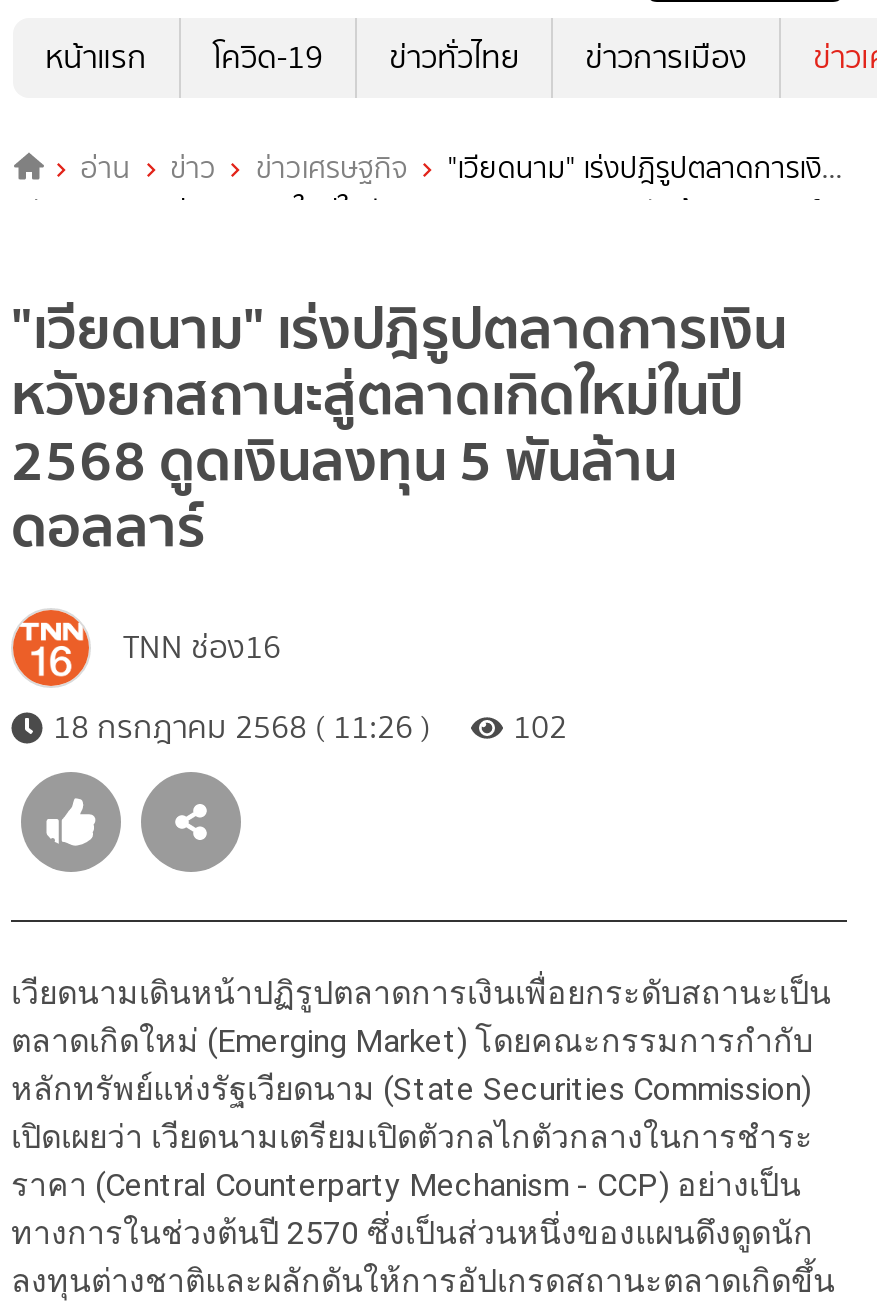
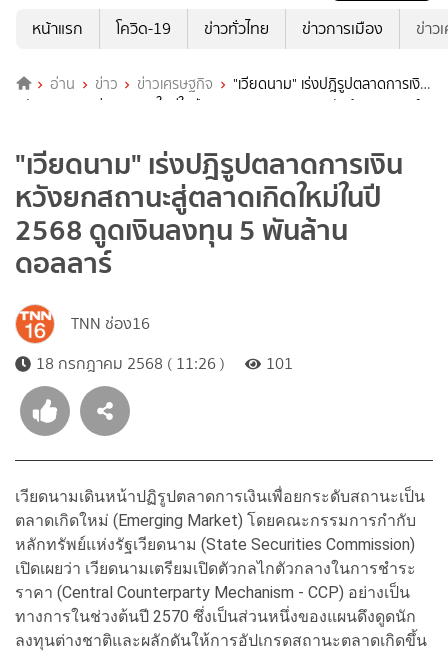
- 18 กรกฎาคม 2568 ( 11:26 ) 102
+ 18 กรกฎาคม 2568 ( 11:26 ) 101
